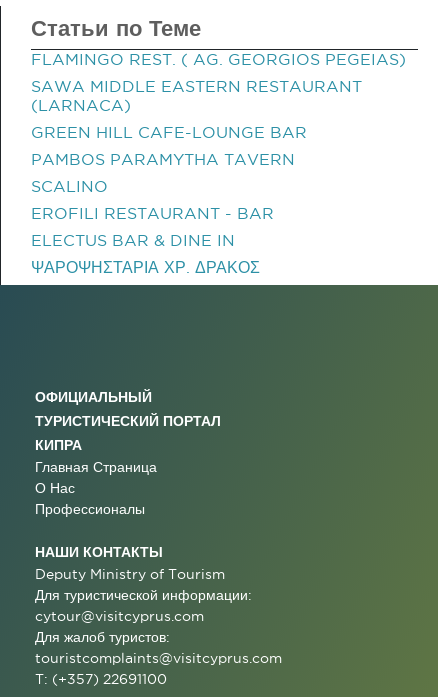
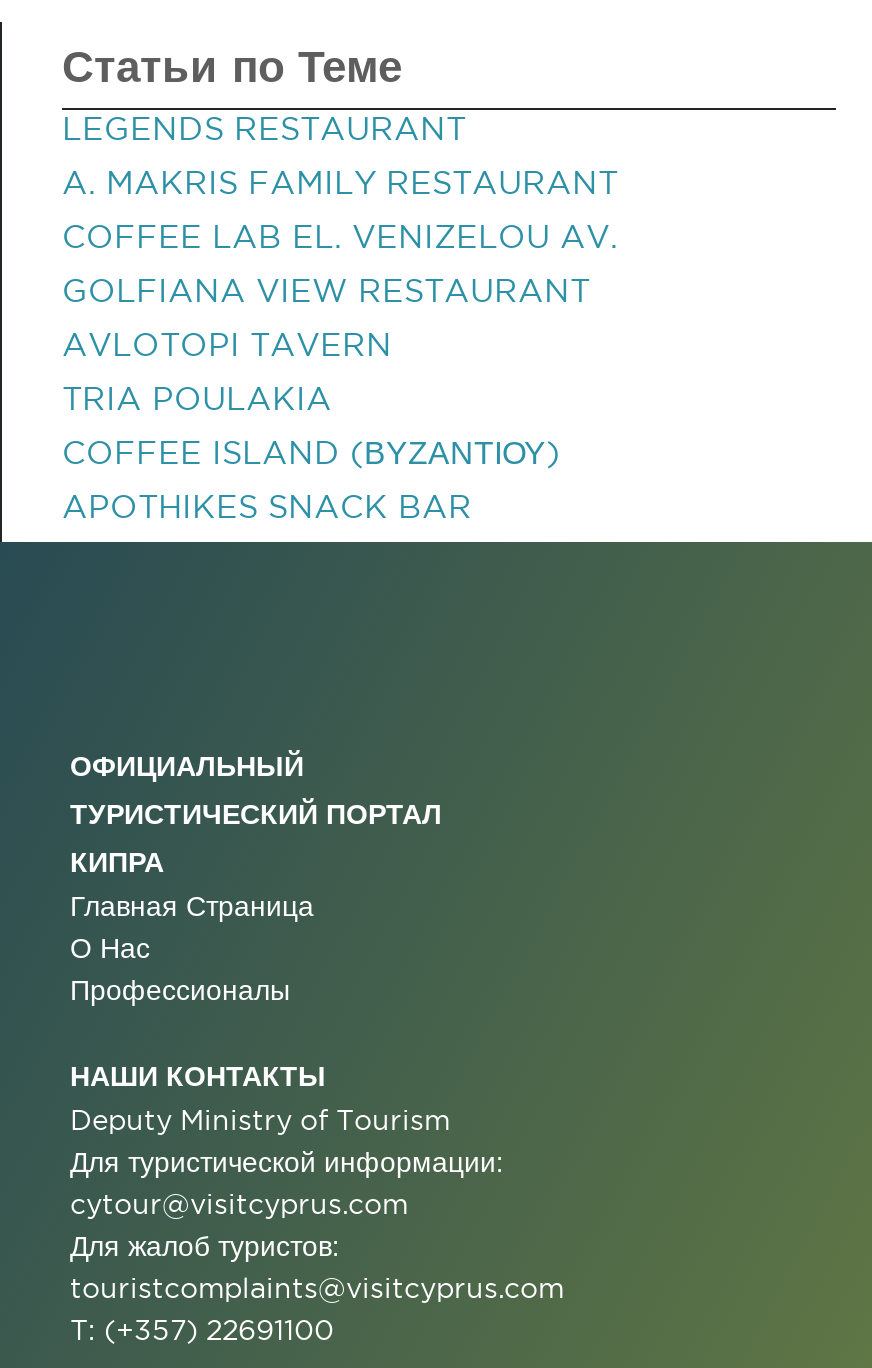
- FLAMINGO REST. ( AG. GEORGIOS PEGEIAS)
+ LEGENDS RESTAURANT

- SAWA MIDDLE EASTERN RESTAURANT
- (LARNACA)
+ A. MAKRIS FAMILY RESTAURANT

- GREEN HILL CAFE-LOUNGE BAR
+ COFFEE LAB EL. VENIZELOU AV.

- PAMBOS PARAMYTHA TAVERN
+ GOLFIANA VIEW RESTAURANT

- SCALINO
+ AVLOTOPI TAVERN

- EROFILI RESTAURANT - BAR
+ TRIA POULAKIA

- ELECTUS BAR & DINE IN
+ COFFEE ISLAND (ΒΥΖΑΝΤΙΟΥ)

- ΨΑΡΟΨΗΣΤΑΡΙΑ ΧΡ. ΔΡΑΚΟΣ
+ APOTHIKES SNACK BAR
